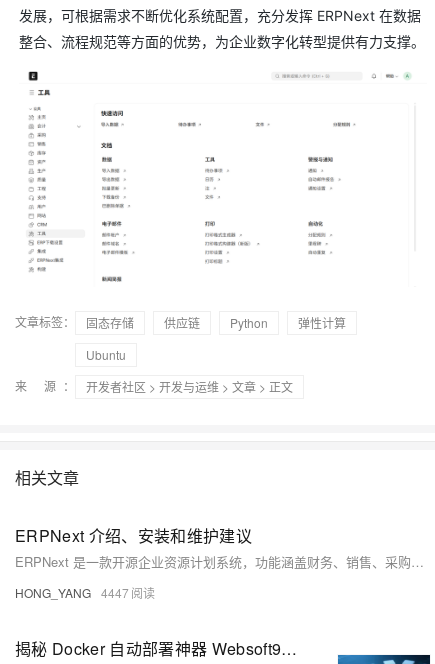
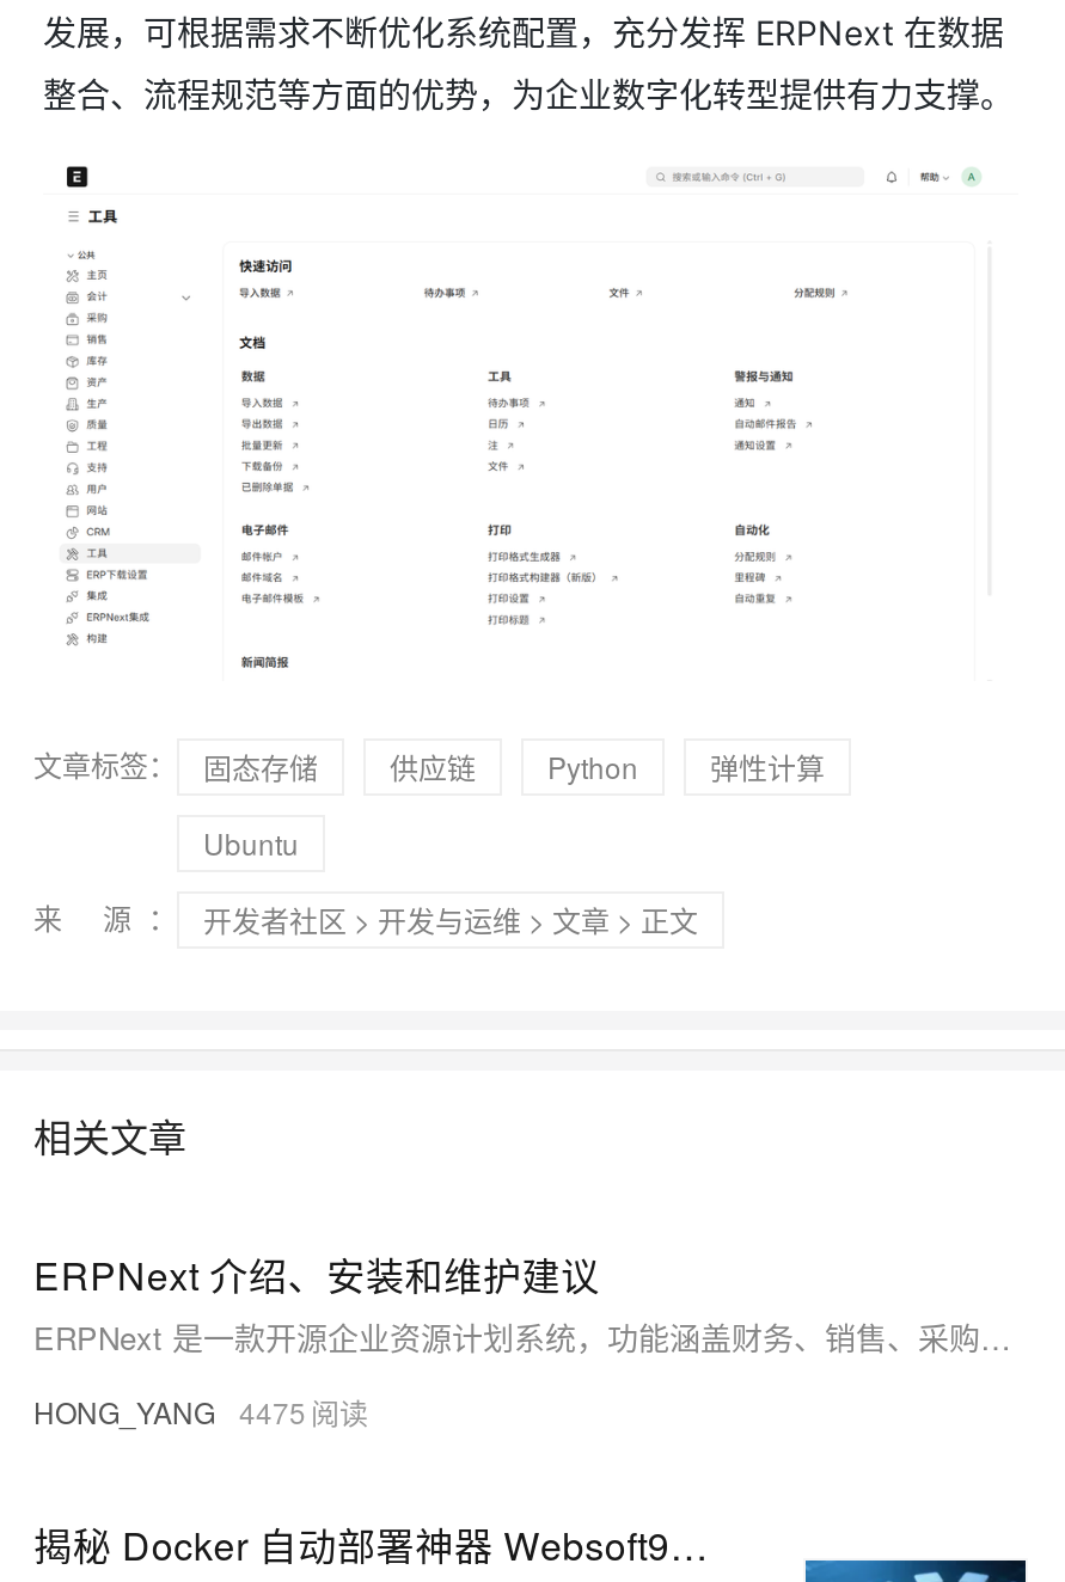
- HONG_YANG 4447
+ HONG_YANG 4475
